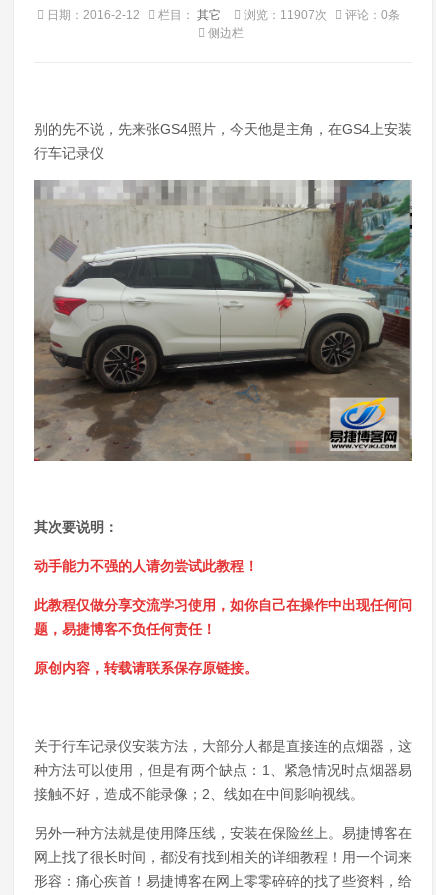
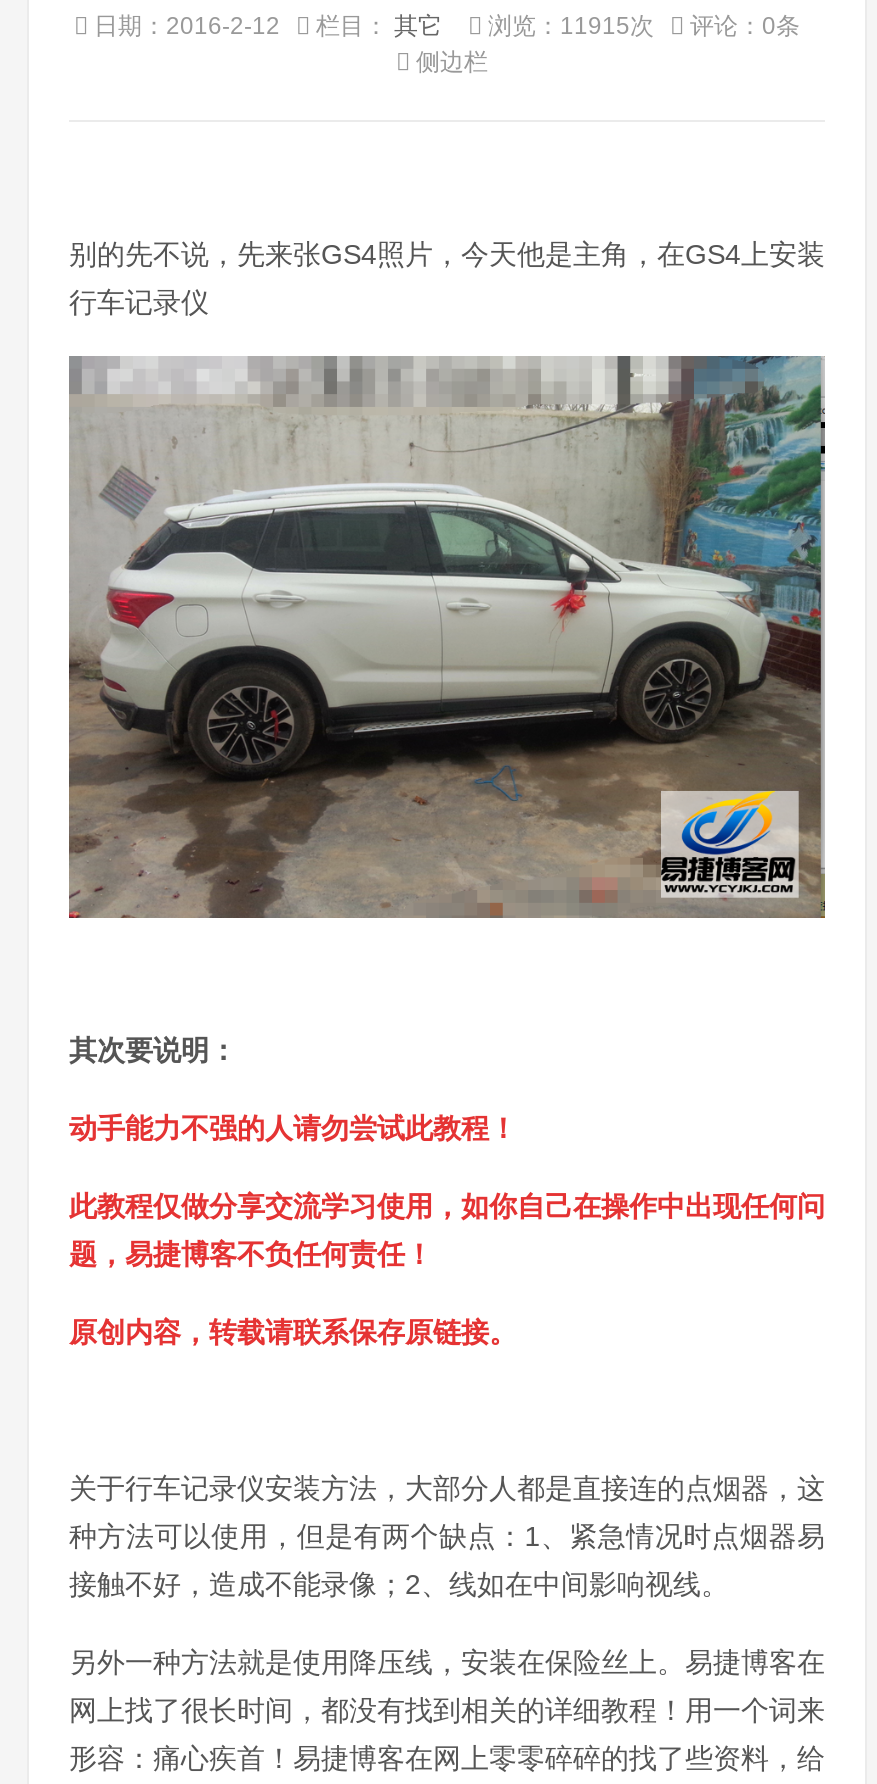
- 日期：2016-2-12 栏目：其它 浏览：11907次 评论：0条
+ 日期：2016-2-12 栏目：其它 浏览：11915次 评论：0条
